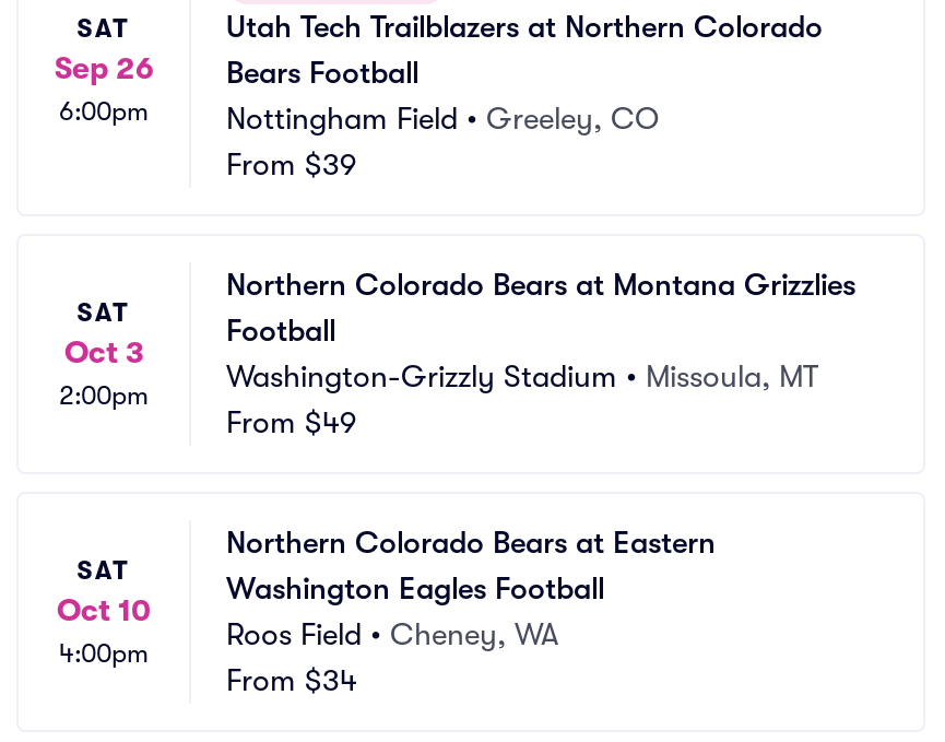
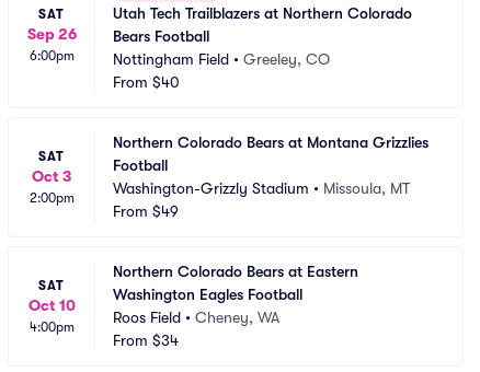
- From $39
+ From $40
